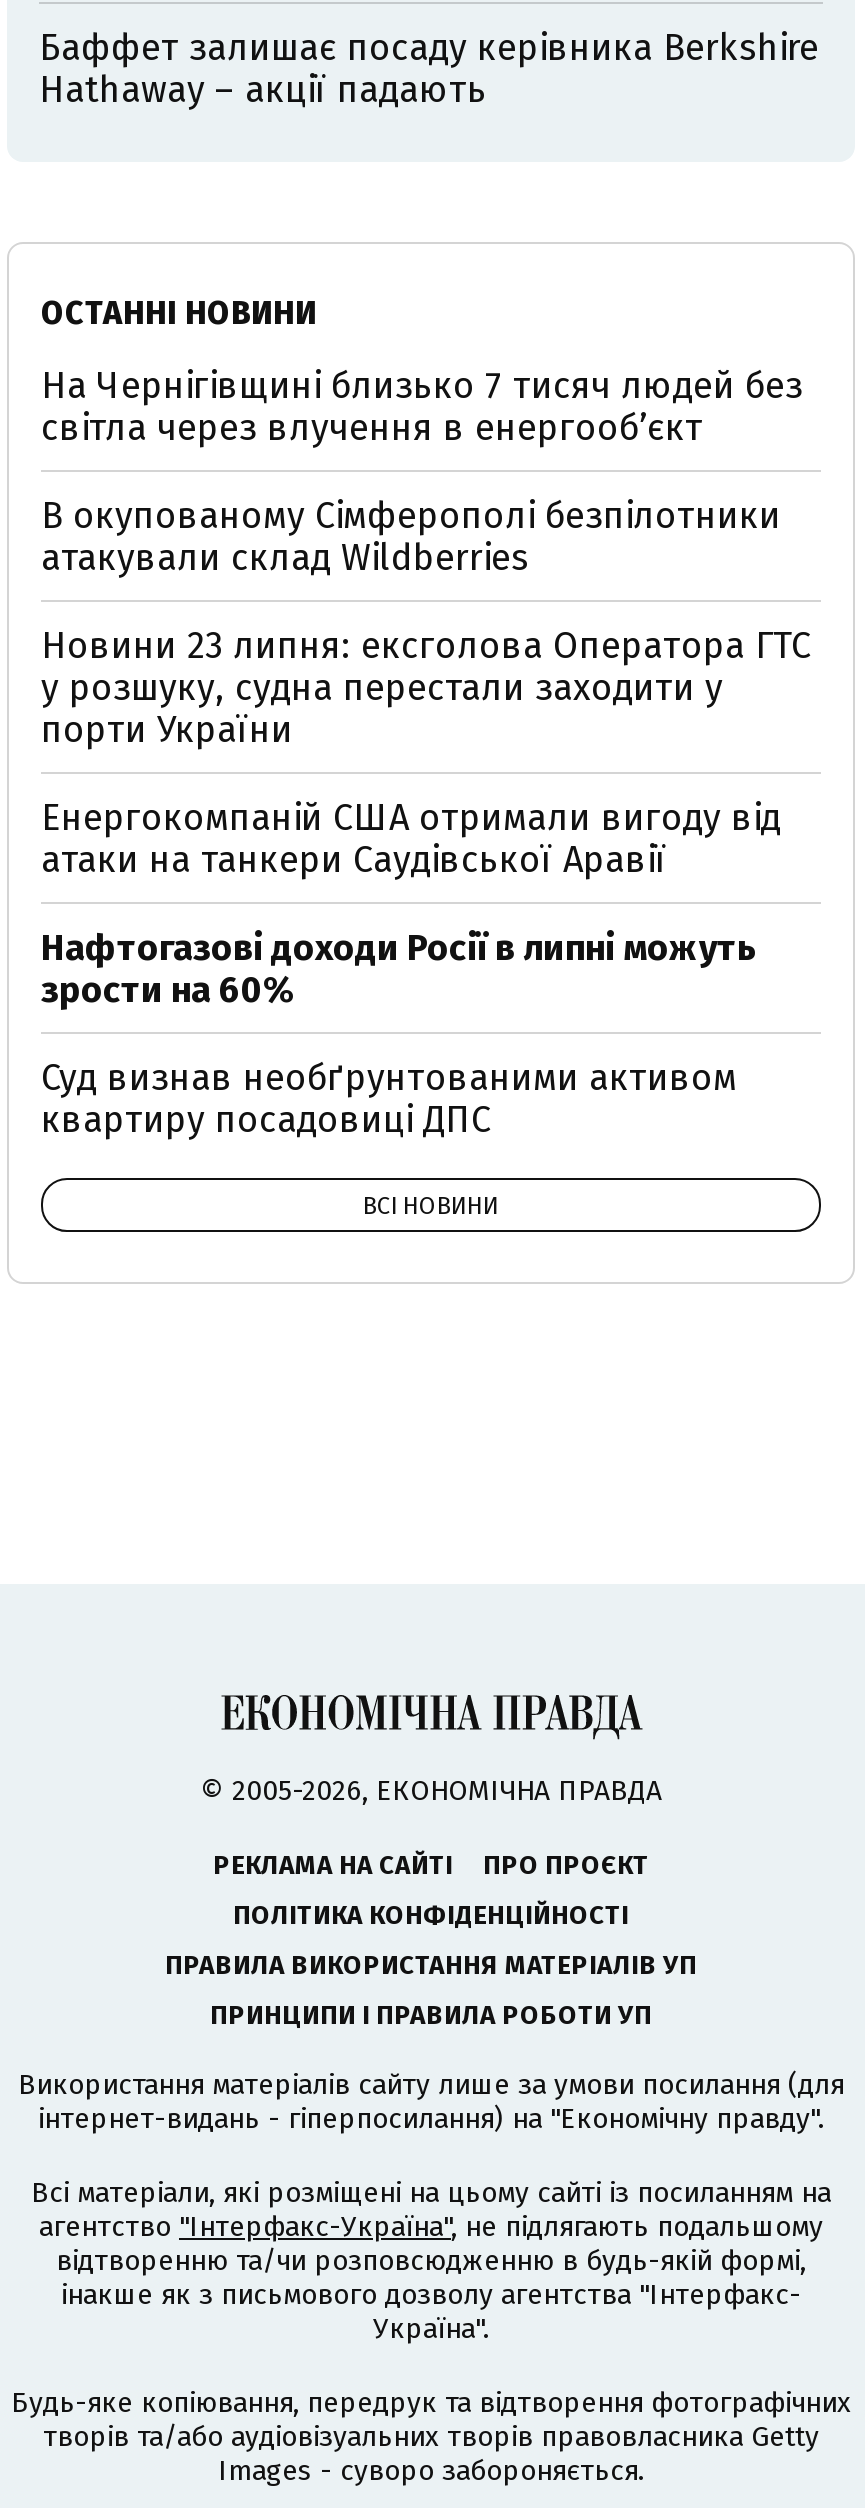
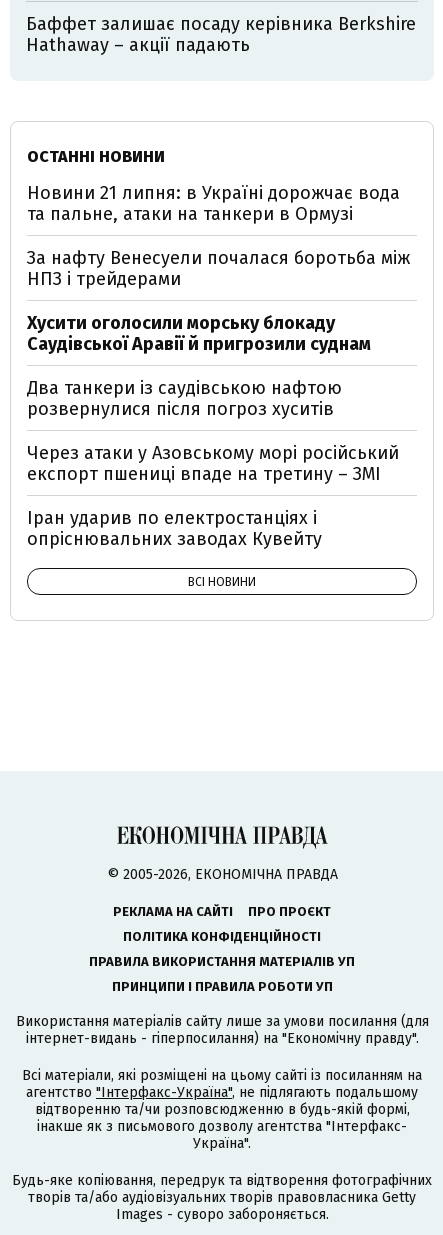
- На Чернігівщині близько 7 тисяч людей без
- світла через влучення в енергообʼєкт
+ Новини 21 липня: в Україні дорожчає вода
+ та пальне, атаки на танкери в Ормузі

- В окупованому Сімферополі безпілотники
- атакували склад Wildberries
+ За нафту Венесуели почалася боротьба між
+ НПЗ і трейдерами

- Новини 23 липня: ексголова Оператора ГТС
- у розшуку, судна перестали заходити у
- порти України
+ Хусити оголосили морську блокаду
+ Саудівської Аравії й пригрозили суднам

- Енергокомпаній США отримали вигоду від
- атаки на танкери Саудівської Аравії
+ Два танкери із саудівською нафтою
+ розвернулися після погроз хуситів

- Нафтогазові доходи Росії в липні можуть
- зрости на 60%
+ Через атаки у Азовському морі російський
+ експорт пшениці впаде на третину – ЗМІ

- Суд визнав необґрунтованими активом
- квартиру посадовиці ДПС
+ Іран ударив по електростанціях і
+ опріснювальних заводах Кувейту
